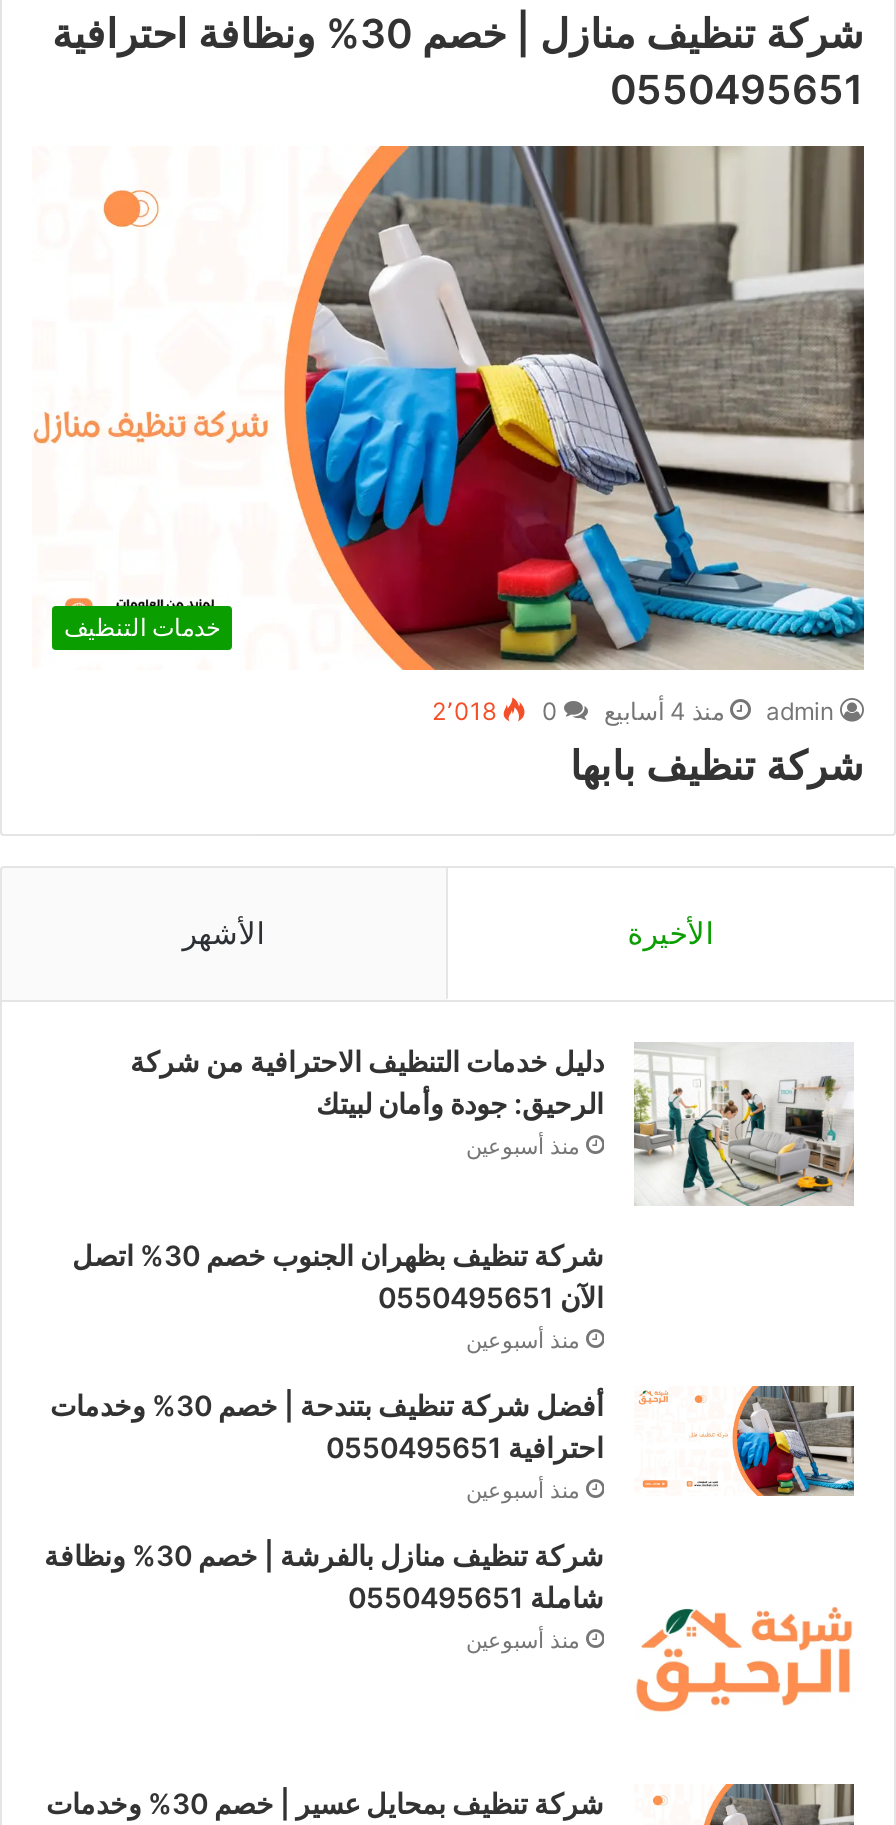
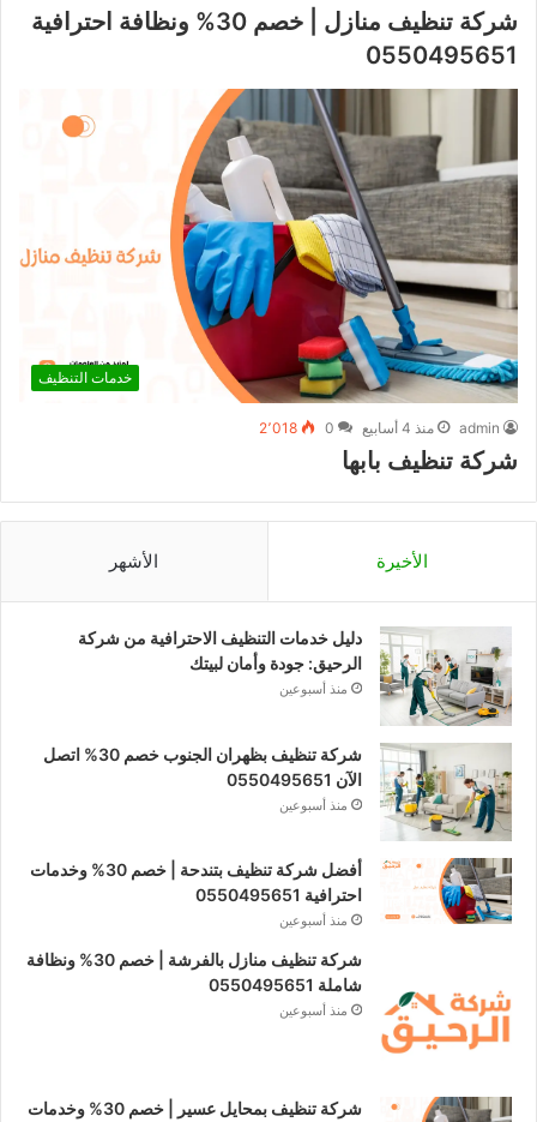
+ [image]
